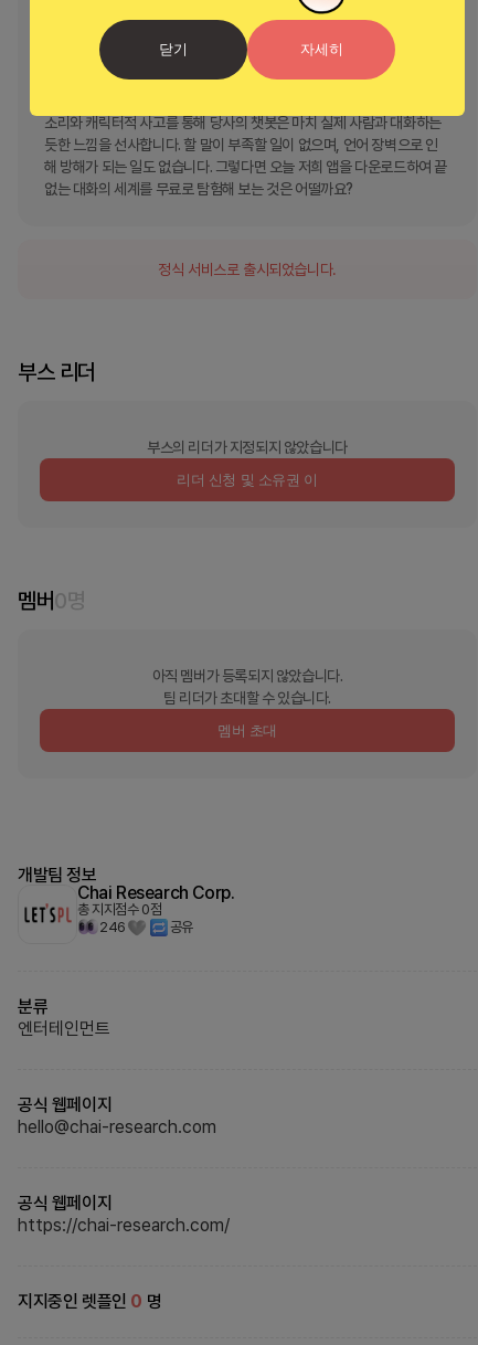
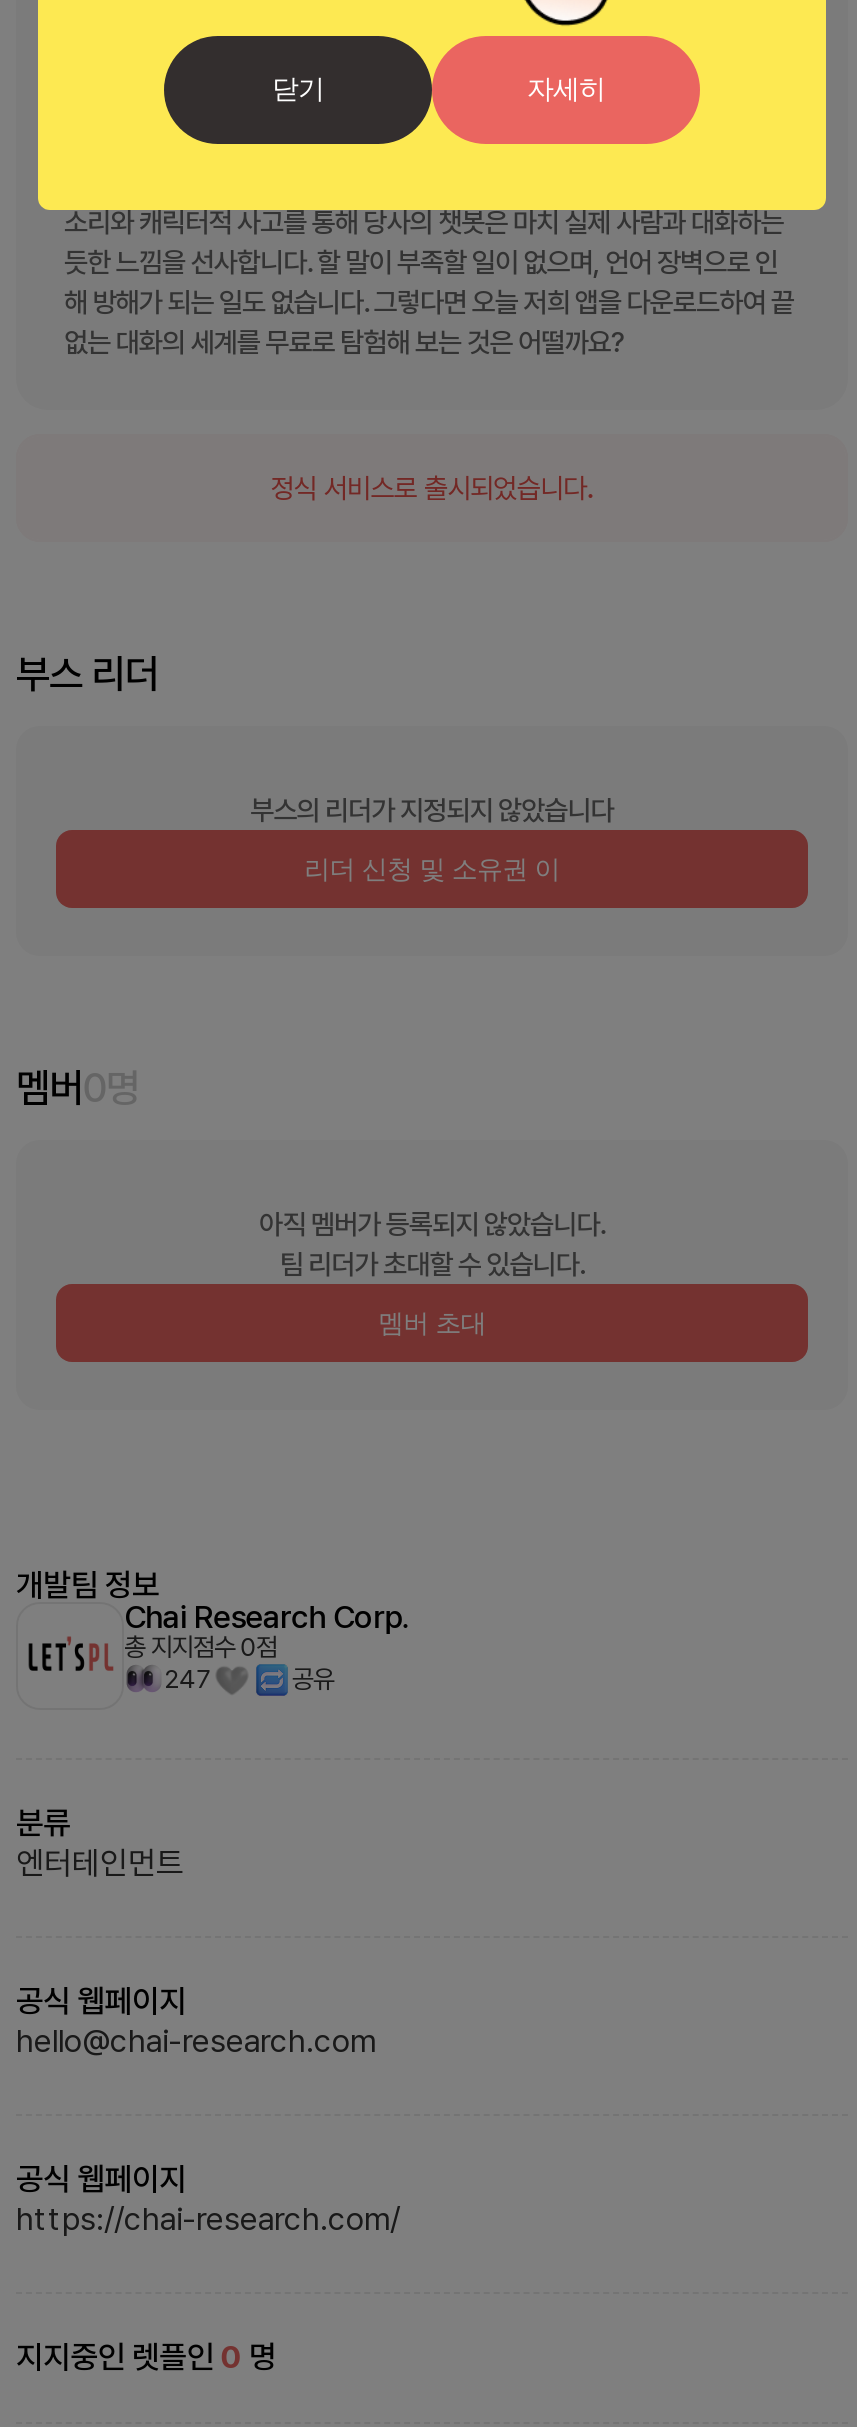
- 246
+ 247
